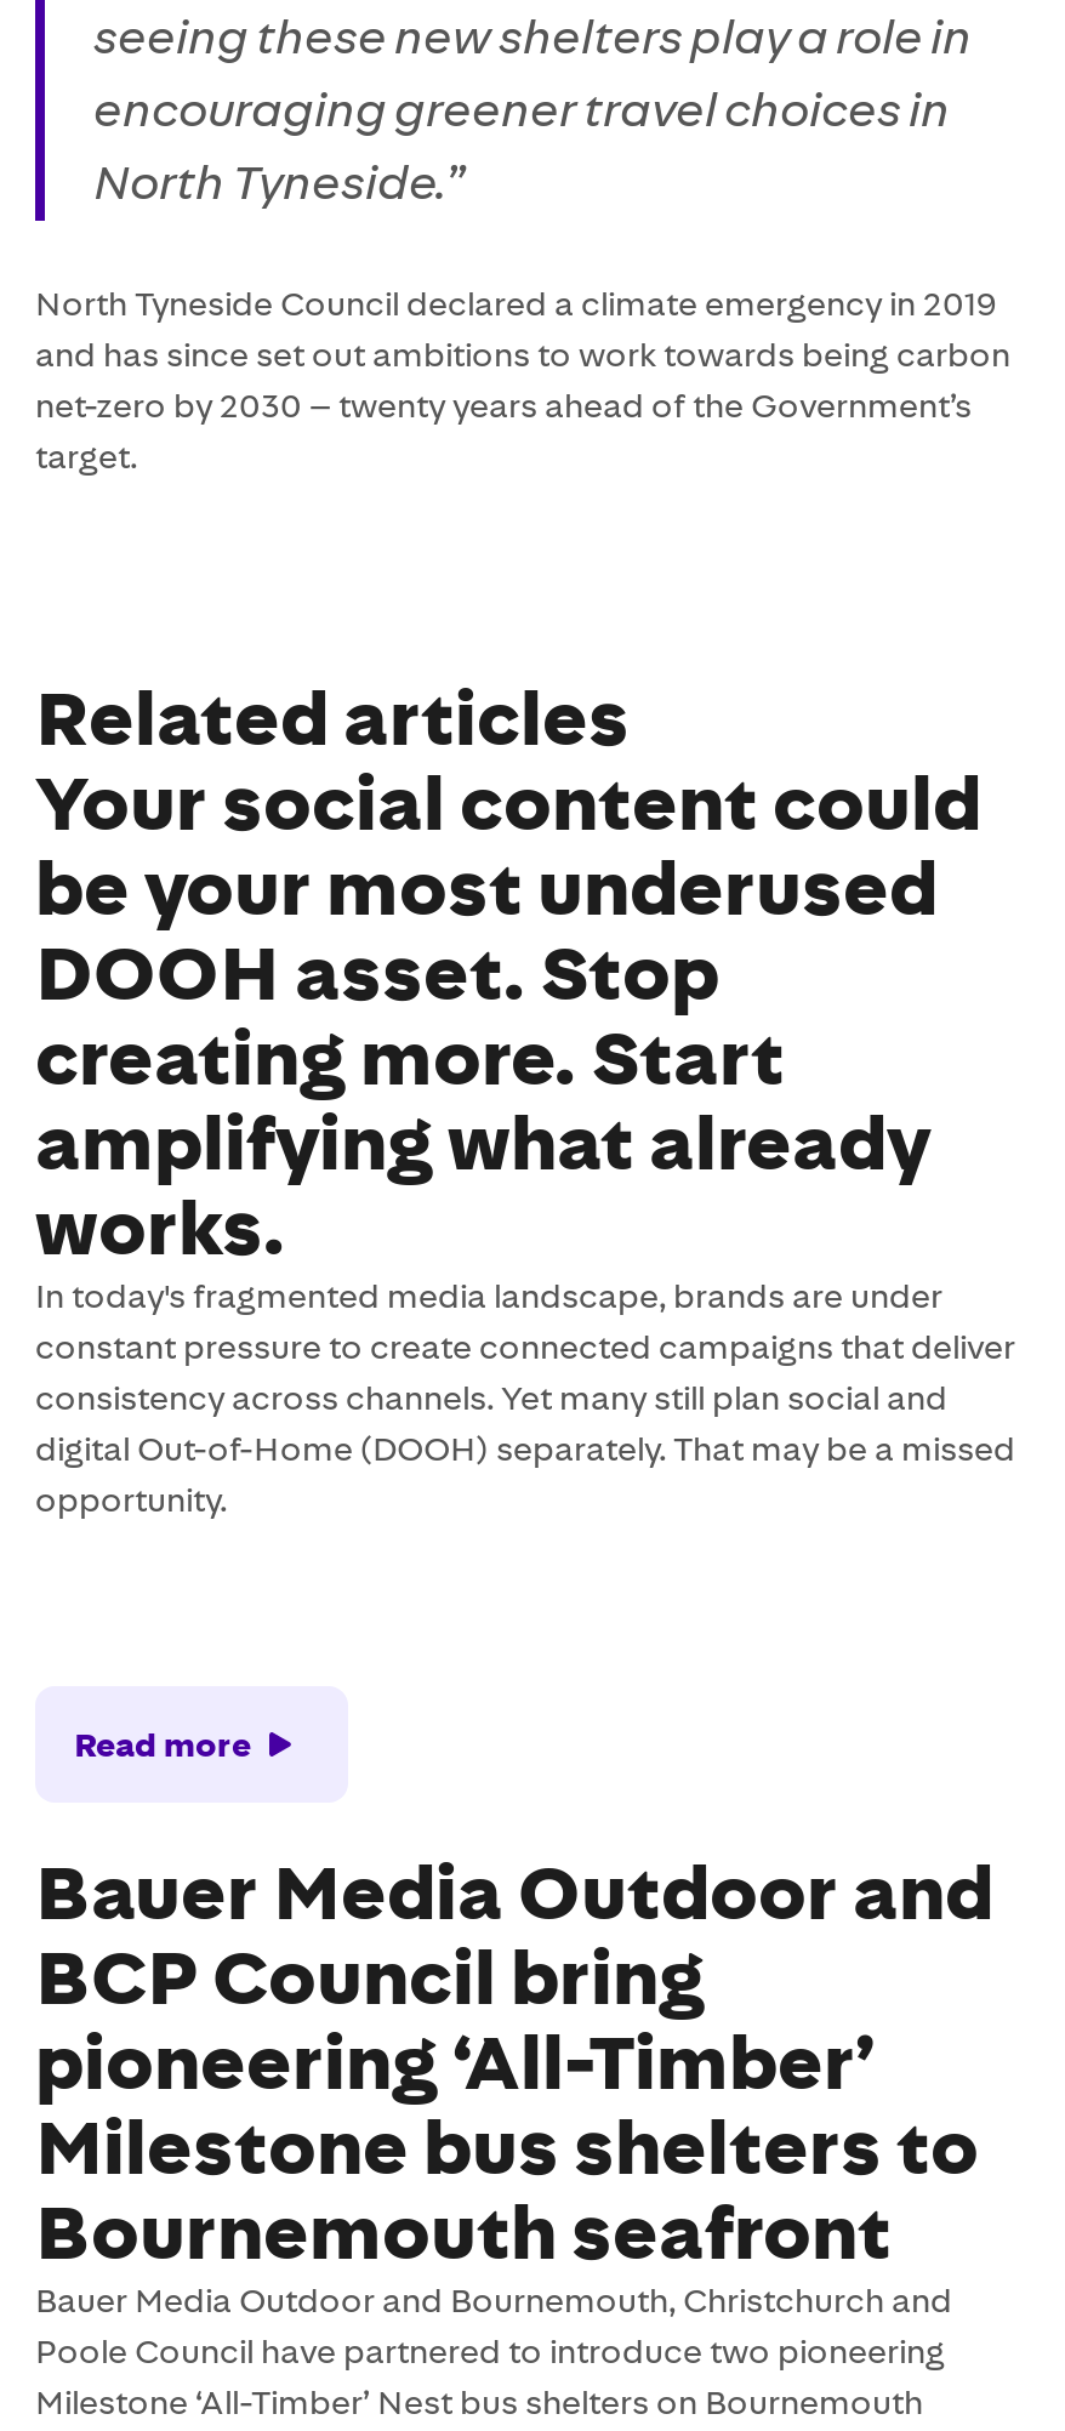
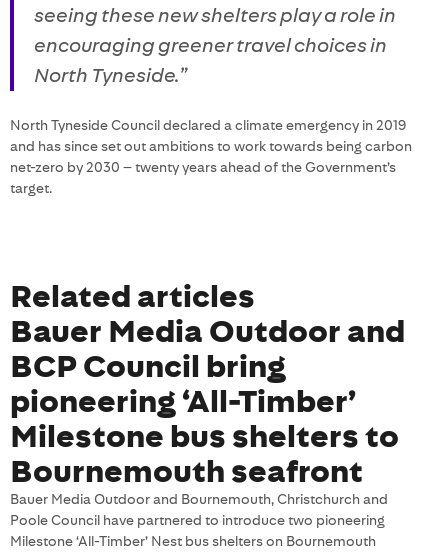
- Your social content could
- be your most underused
- DOOH asset. Stop
- creating more. Start
- amplifying what already
- works.
- In today's fragmented media landscape, brands are under
- constant pressure to create connected campaigns that deliver
- consistency across channels. Yet many still plan social and
- digital Out-of-Home (DOOH) separately. That may be a missed
- opportunity.

- Read more
